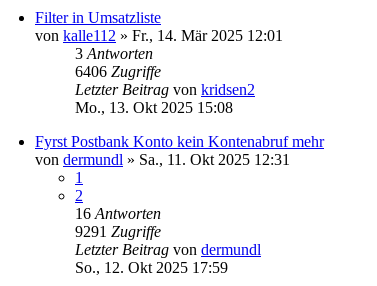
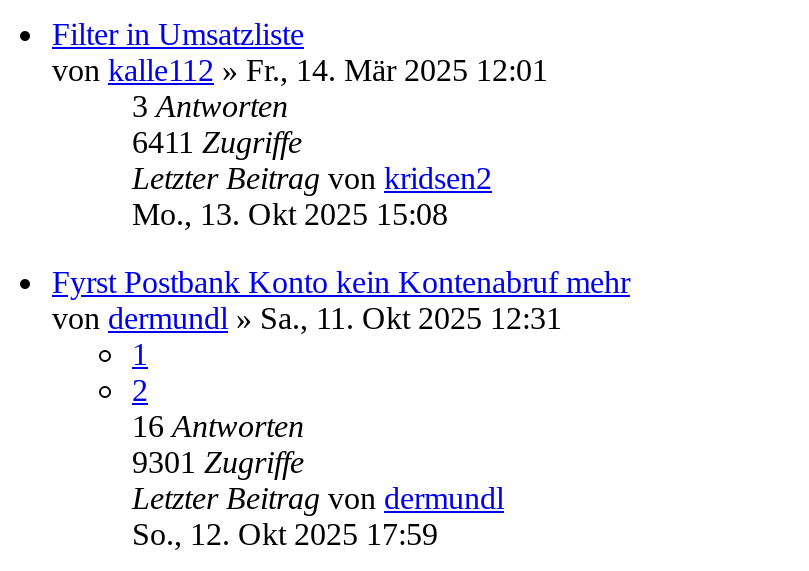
- 6406 Zugriffe
+ 6411 Zugriffe

- 9291 Zugriffe
+ 9301 Zugriffe
